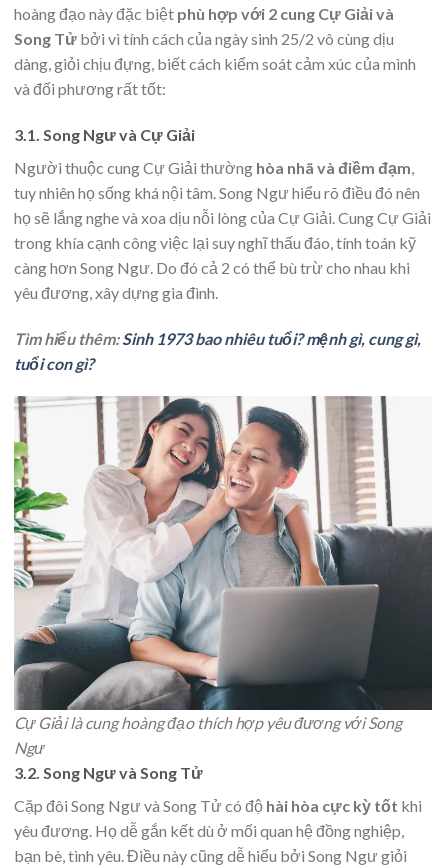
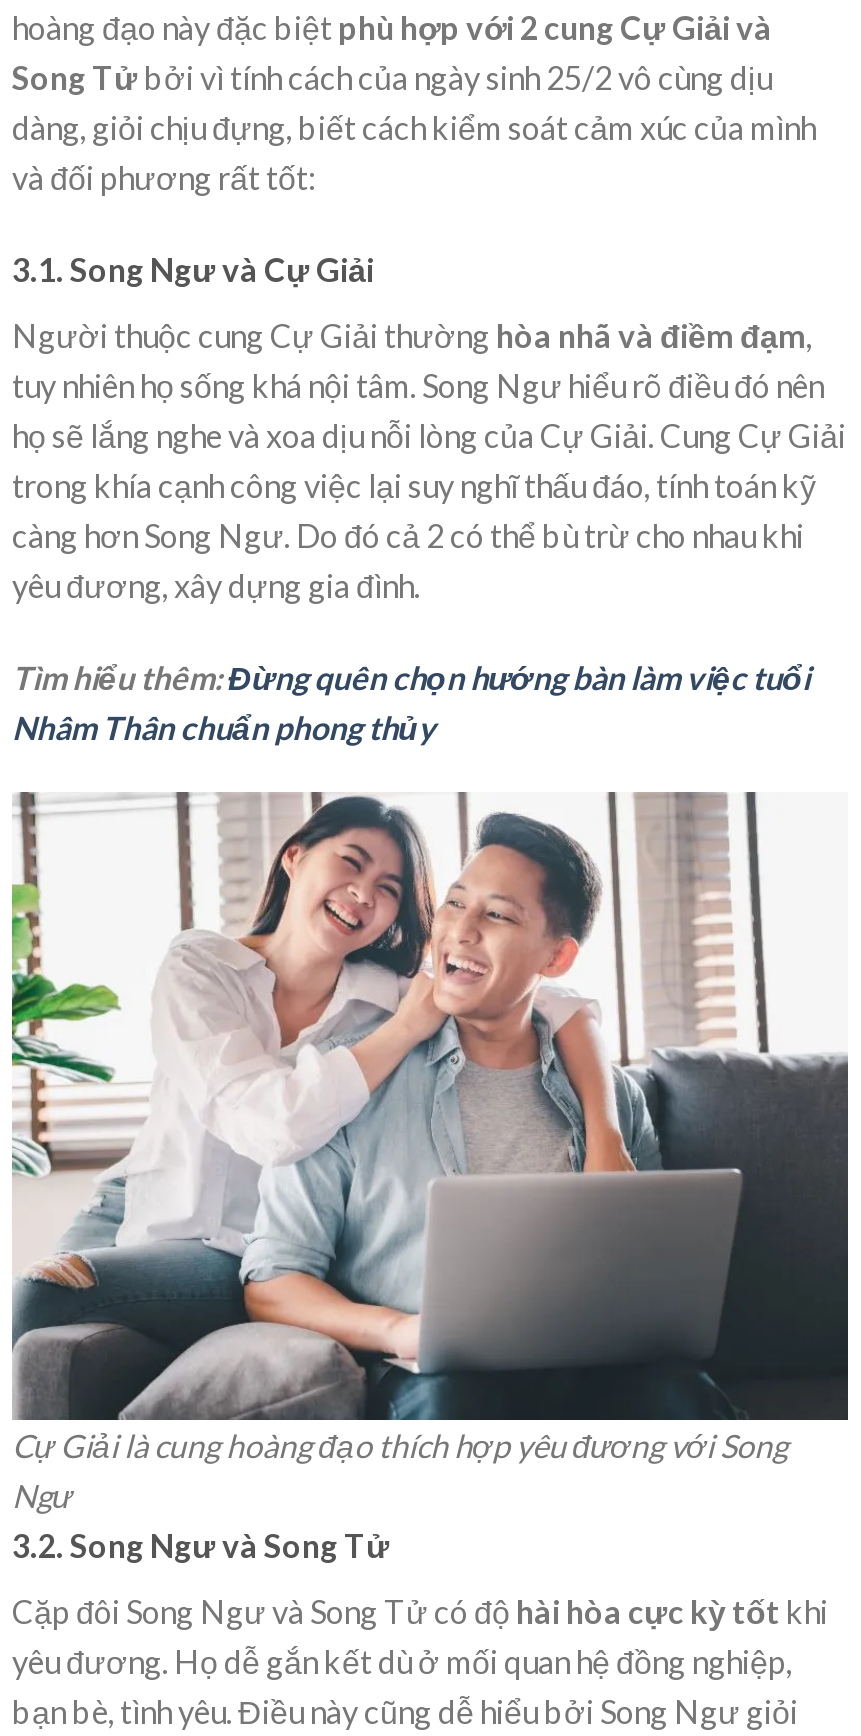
- Tìm hiểu thêm:Sinh 1973 bao nhiêu tuổi? mệnh gì, cung gì,
- tuổi con gì?
+ Tìm hiểu thêm:Đừng quên chọn hướng bàn làm việc tuổi
+ Nhâm Thân chuẩn phong thủy
